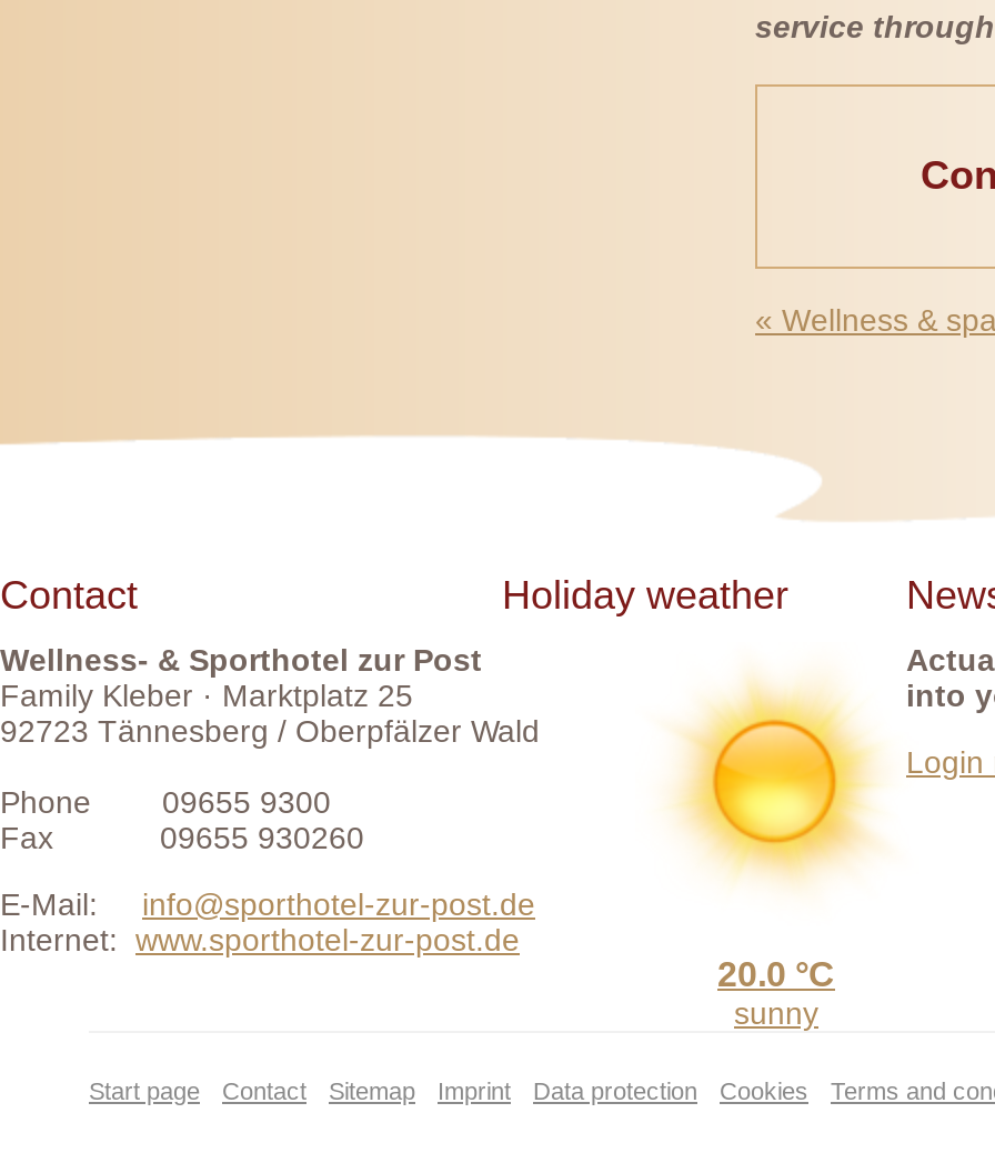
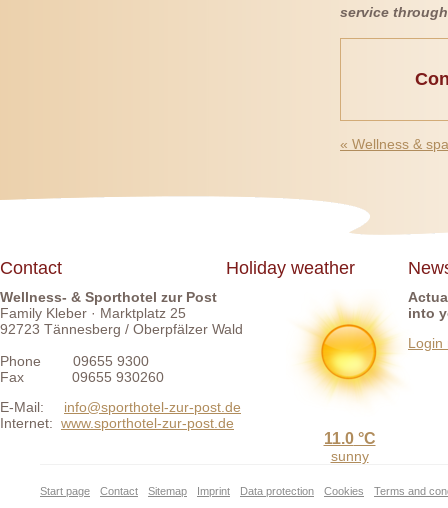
- 20.0
+ 11.0
